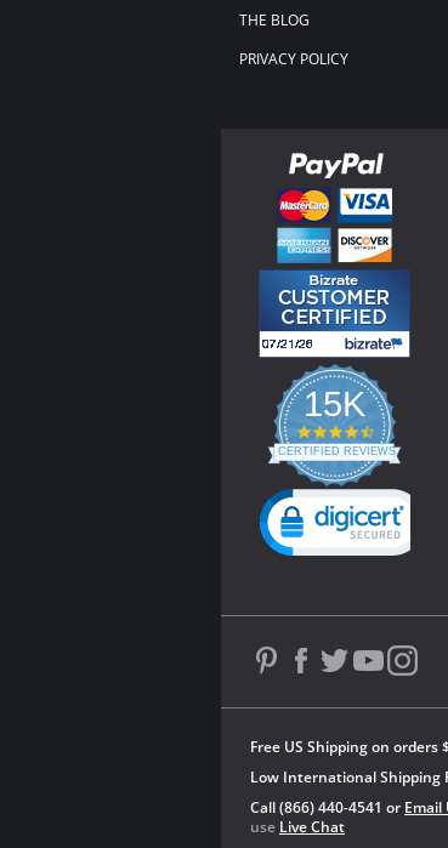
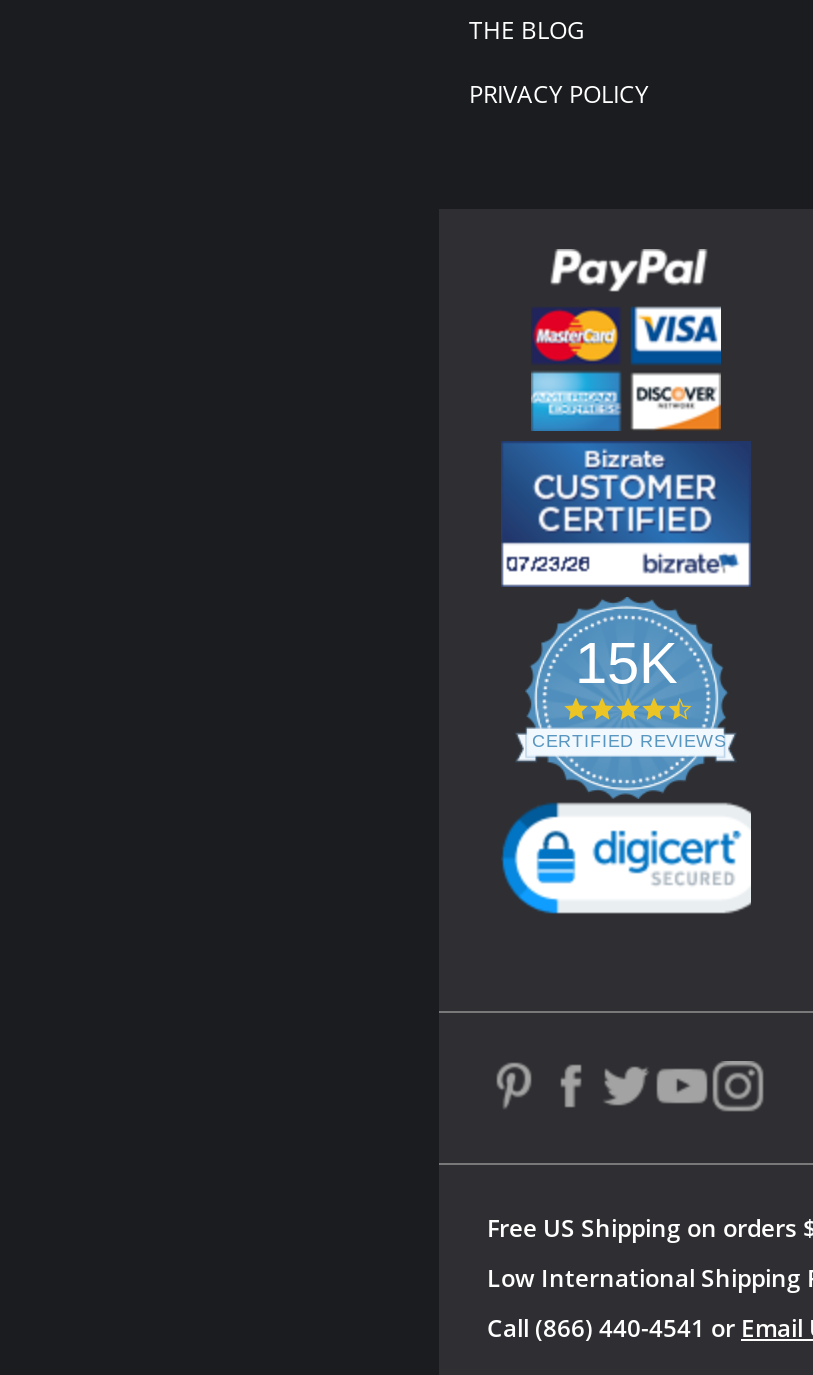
- use Live Chat
